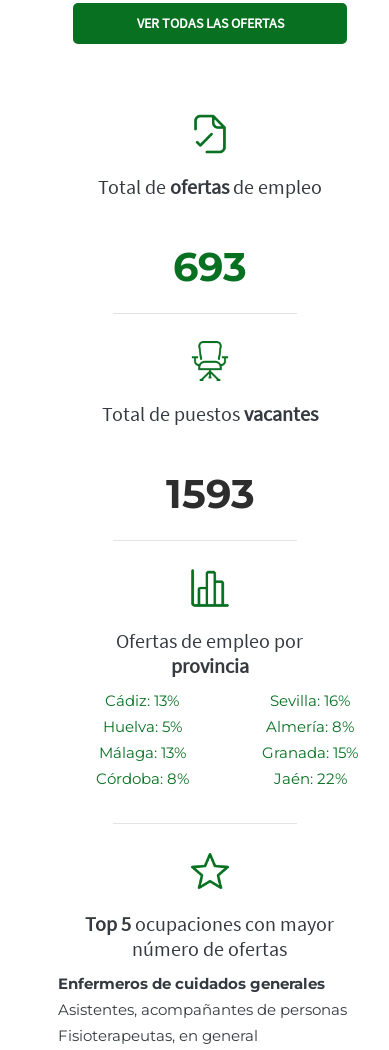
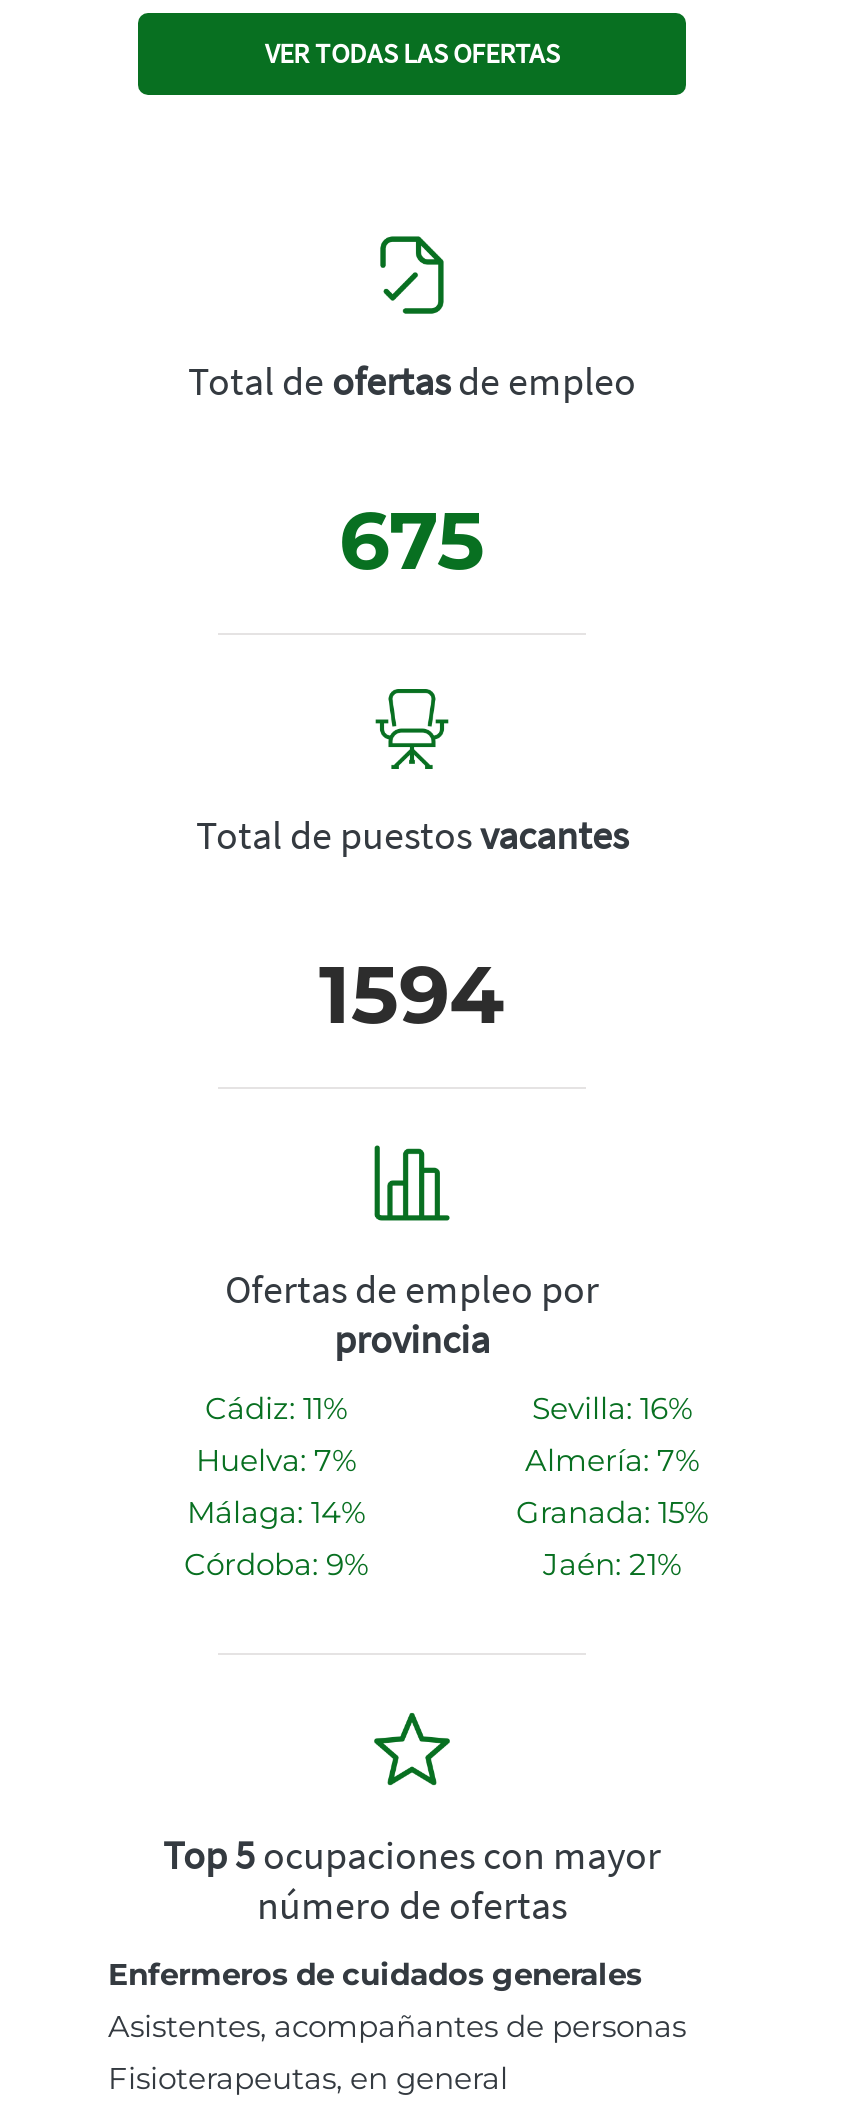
- 693
+ 675

- 1593
+ 1594

- Cádiz: 13%
+ Cádiz: 11%

- Huelva: 5%
+ Huelva: 7%

- Almería: 8%
+ Almería: 7%

- Málaga: 13%
+ Málaga: 14%

- Córdoba: 8%
+ Córdoba: 9%

- Jaén: 22%
+ Jaén: 21%
